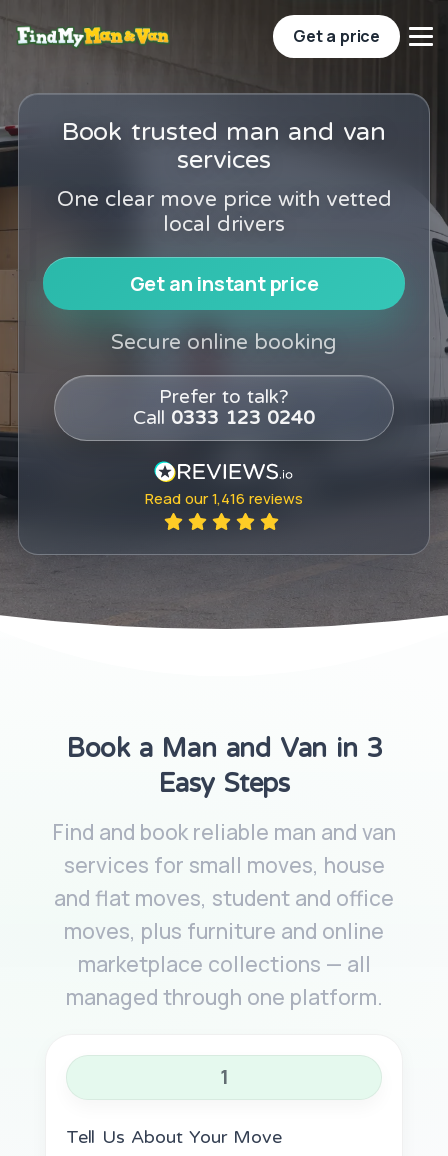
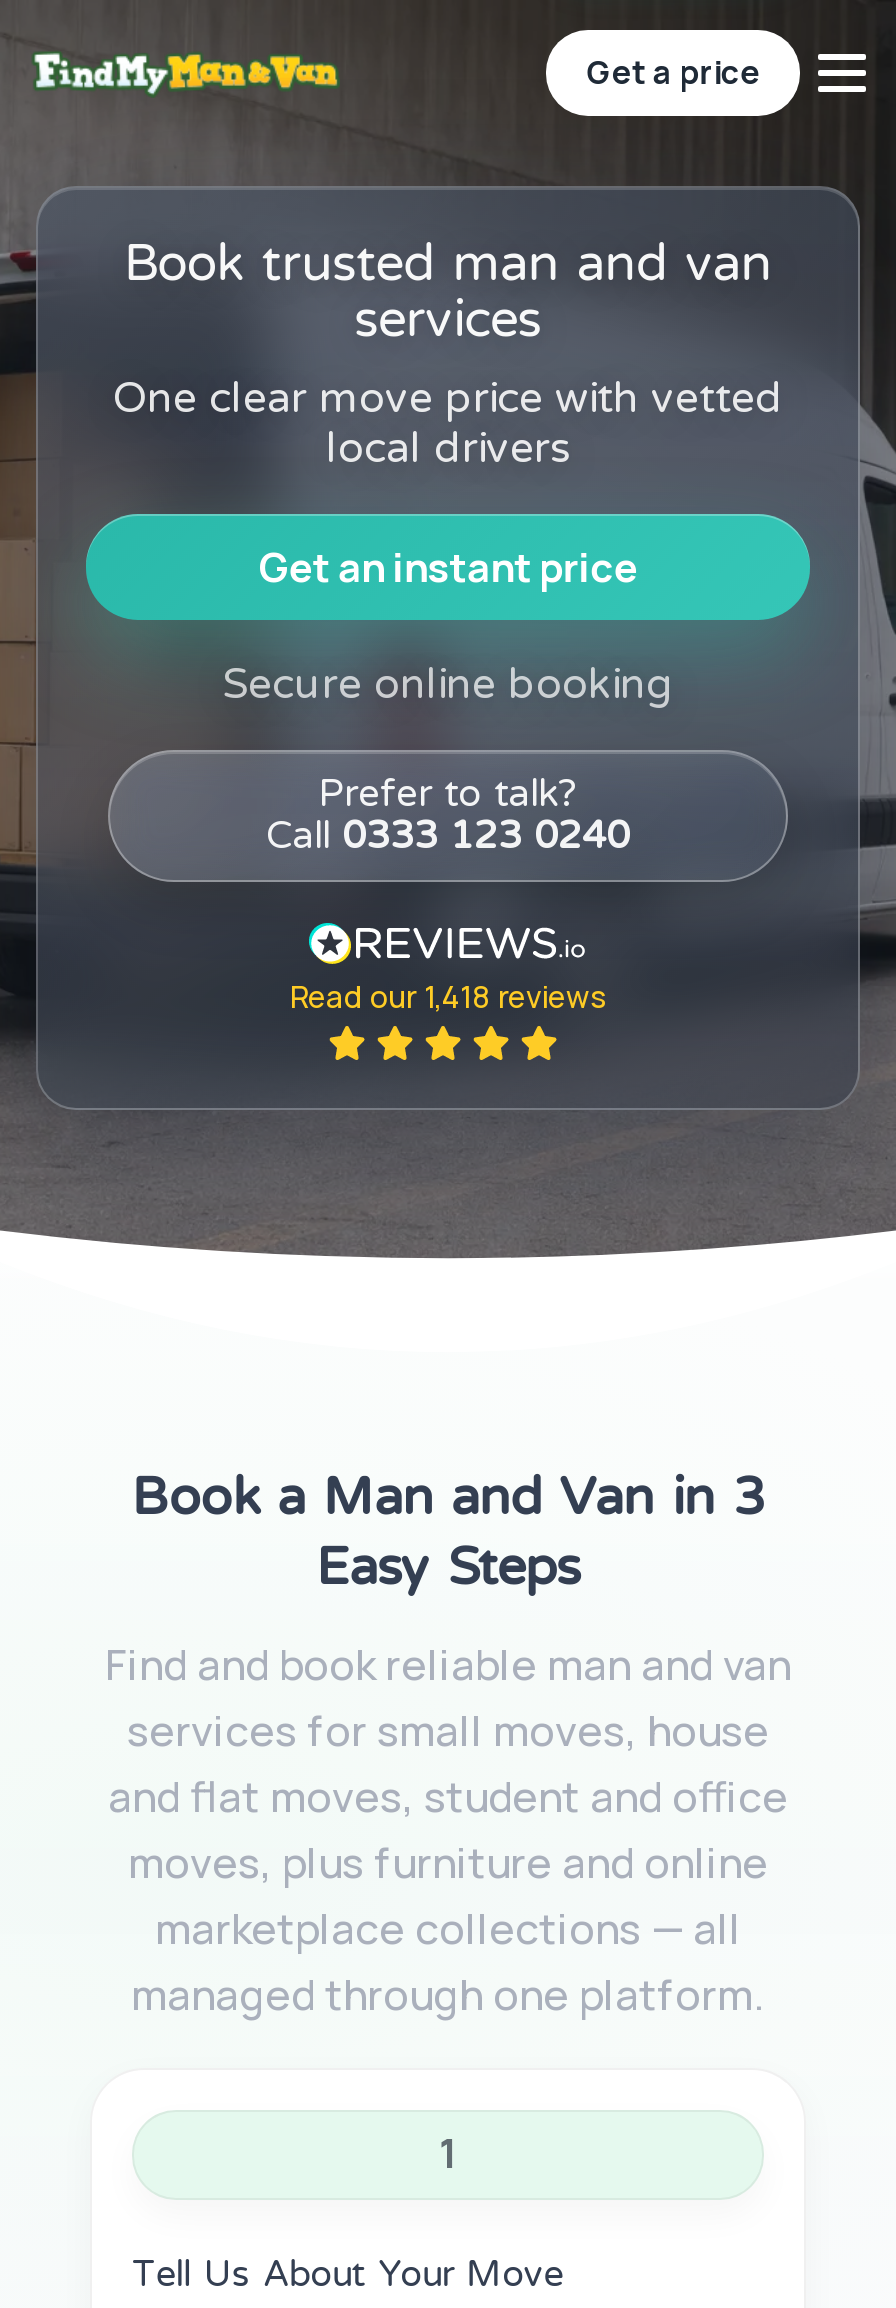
- Read our 1,416 reviews
+ Read our 1,418 reviews
